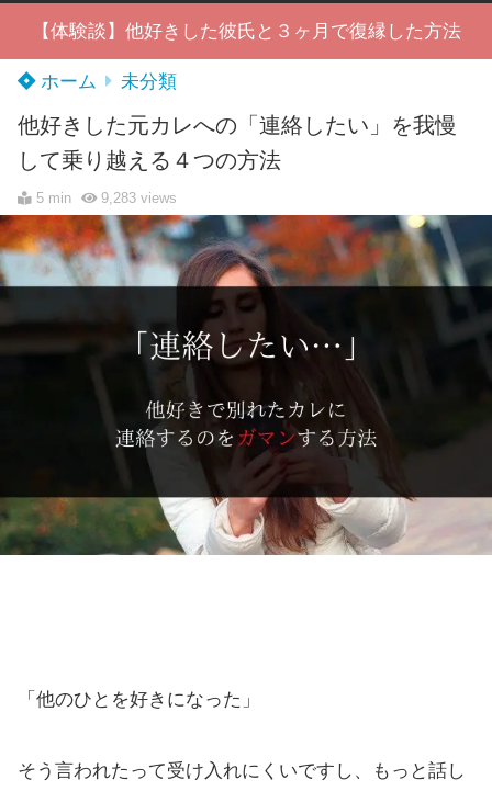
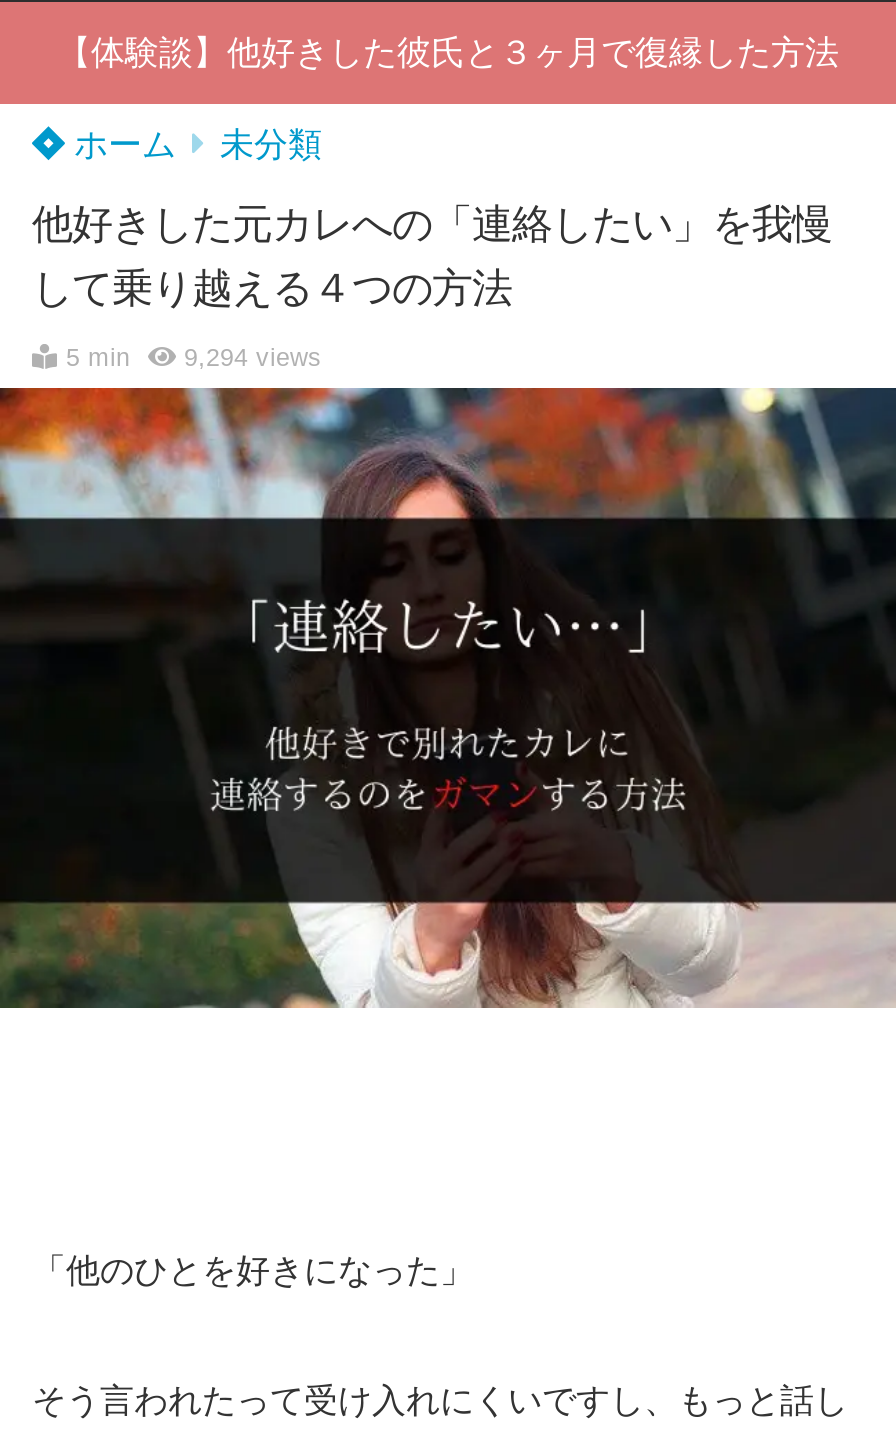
- 5 min 9,283 views
+ 5 min 9,294 views
